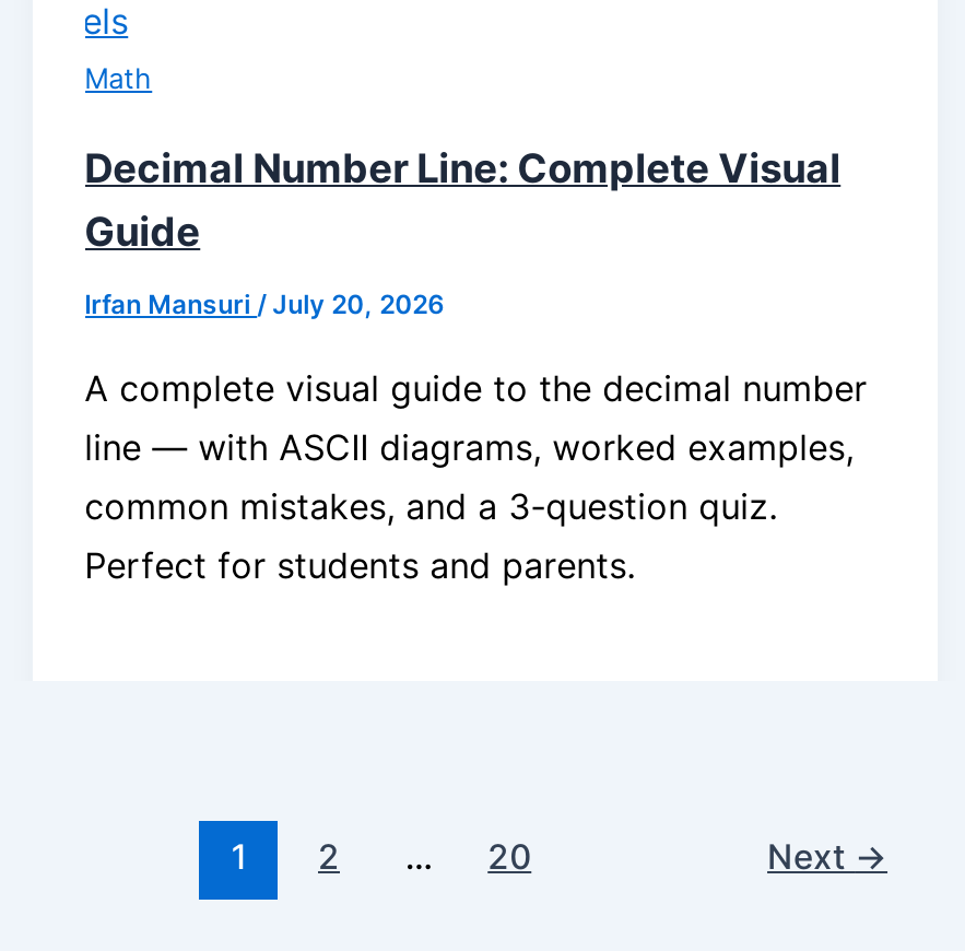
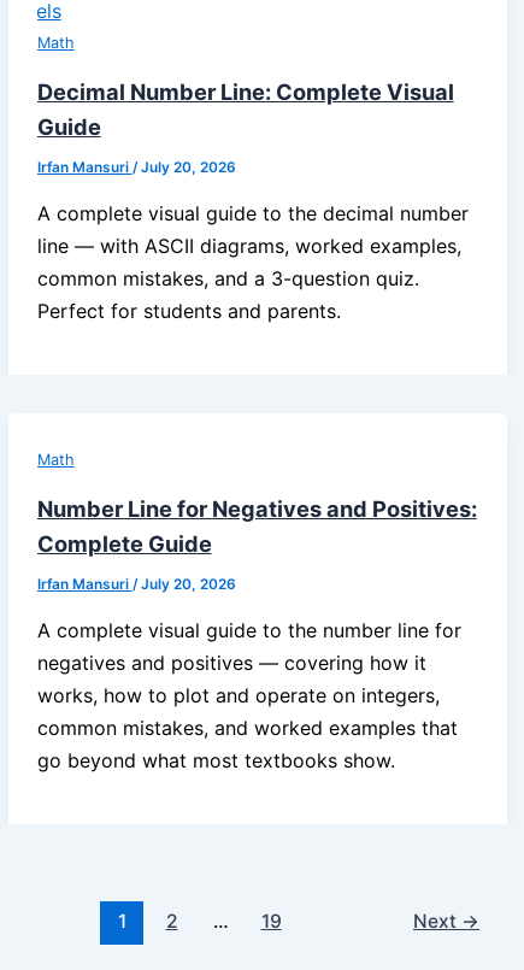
+ Math
+ Number Line for Negatives and Positives:
+ Complete Guide
+ Irfan Mansuri / July 20, 2026
+ A complete visual guide to the number line for
+ negatives and positives — covering how it
+ works, how to plot and operate on integers,
+ common mistakes, and worked examples that
+ go beyond what most textbooks show.

- 20
+ 19
